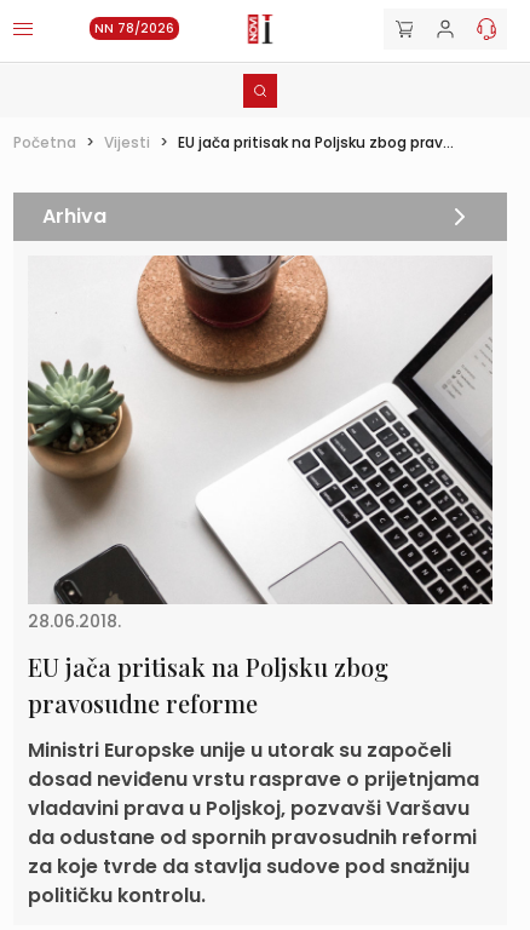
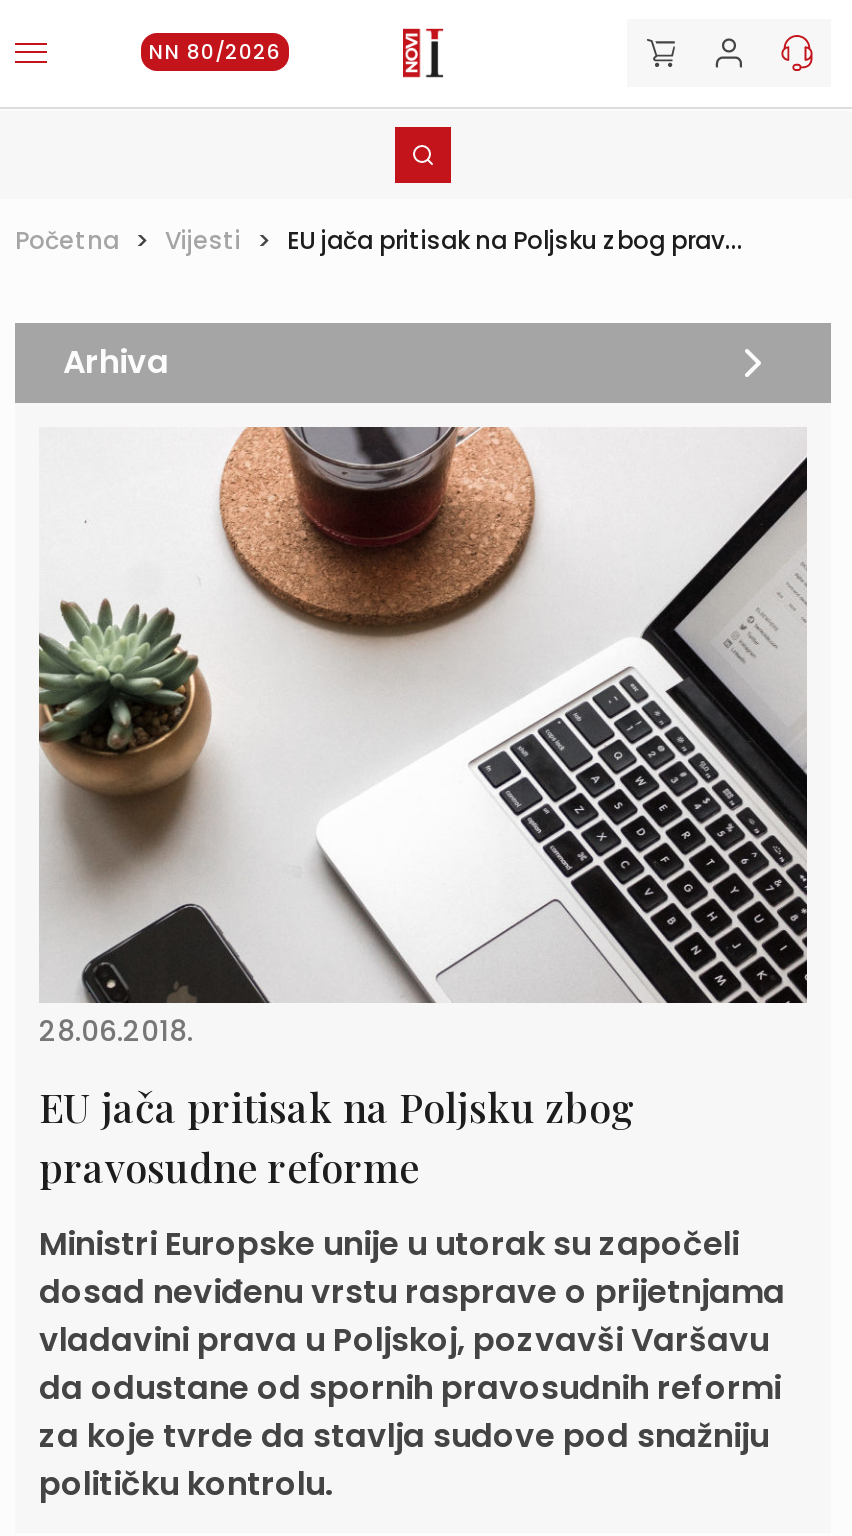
- NN 78/2026
+ NN 80/2026
